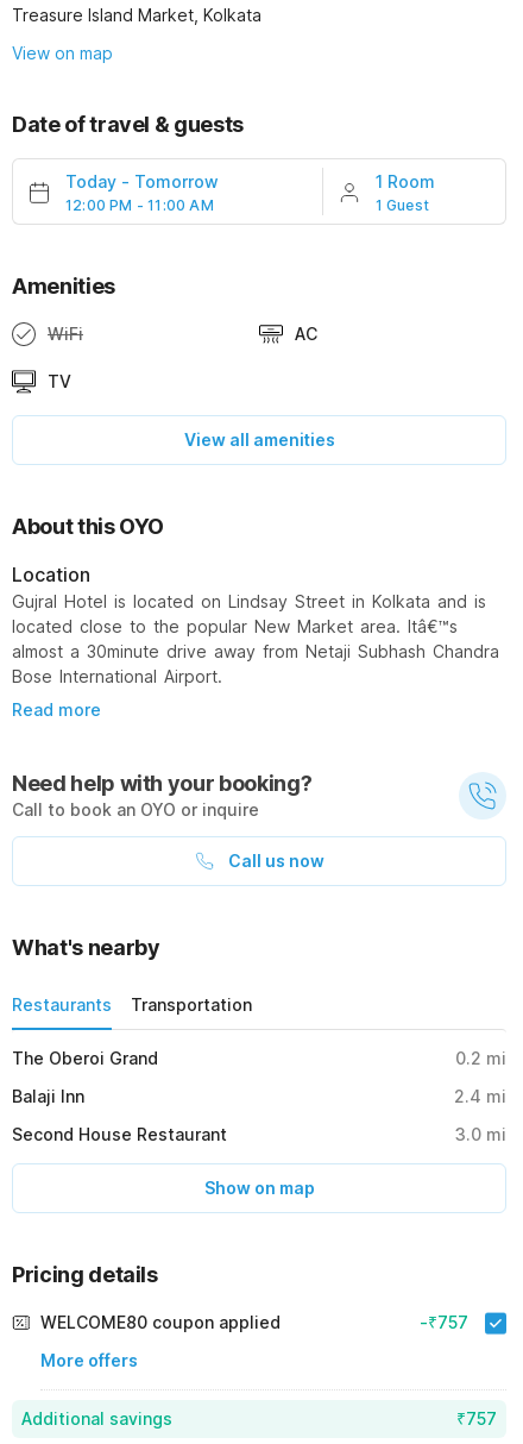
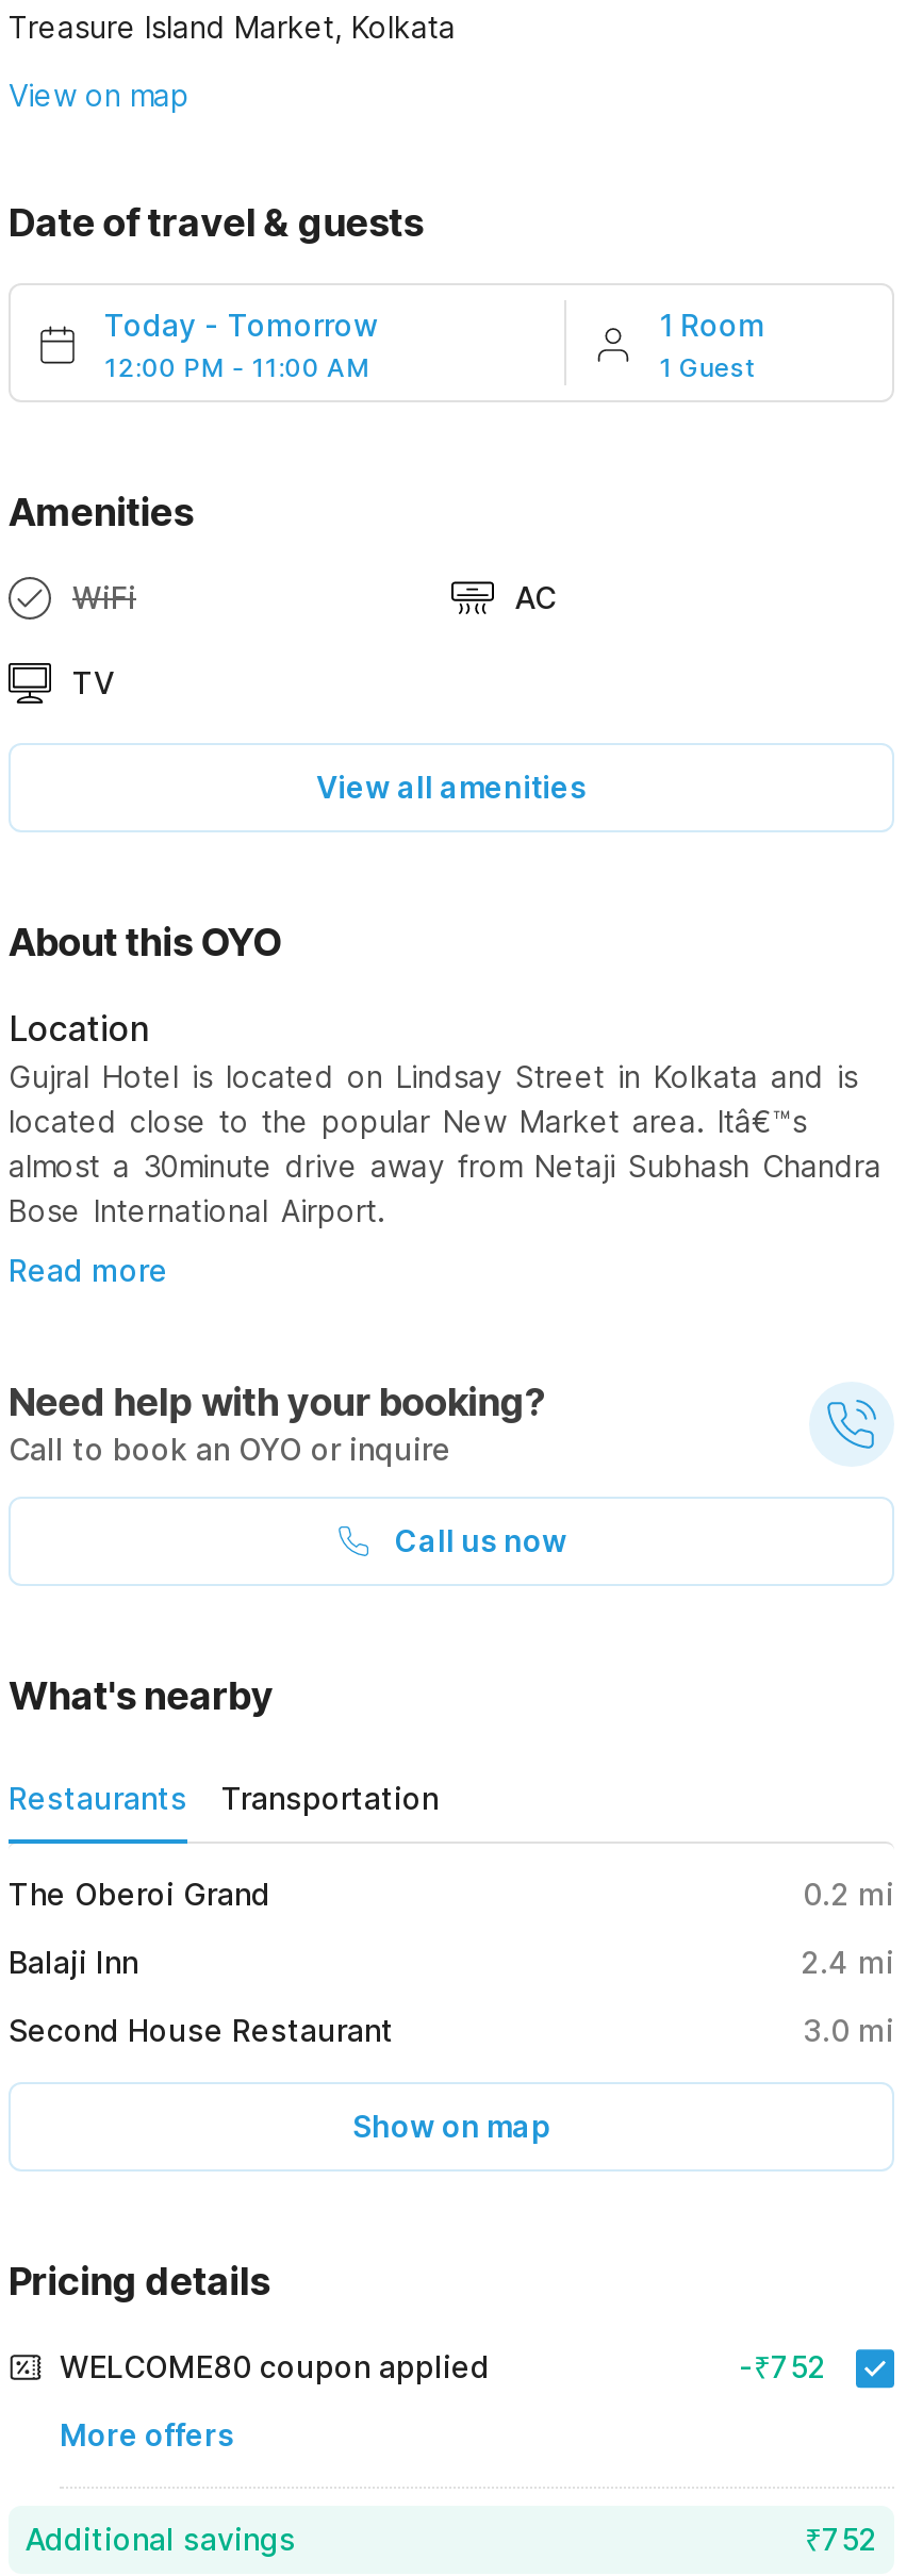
- -₹757
+ -₹752

- ₹757
+ ₹752
